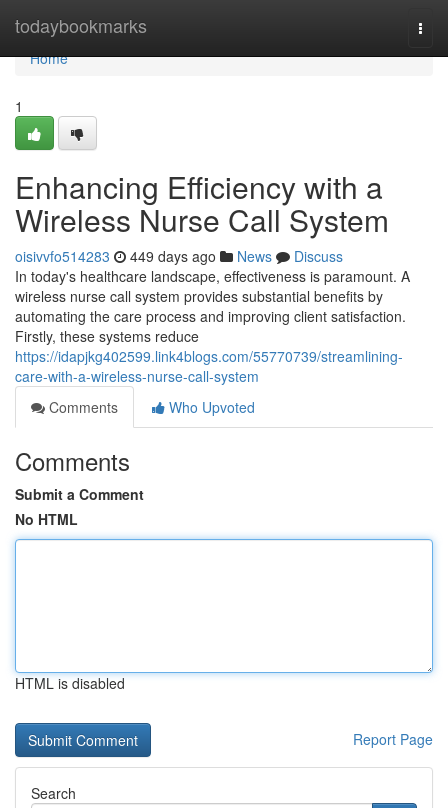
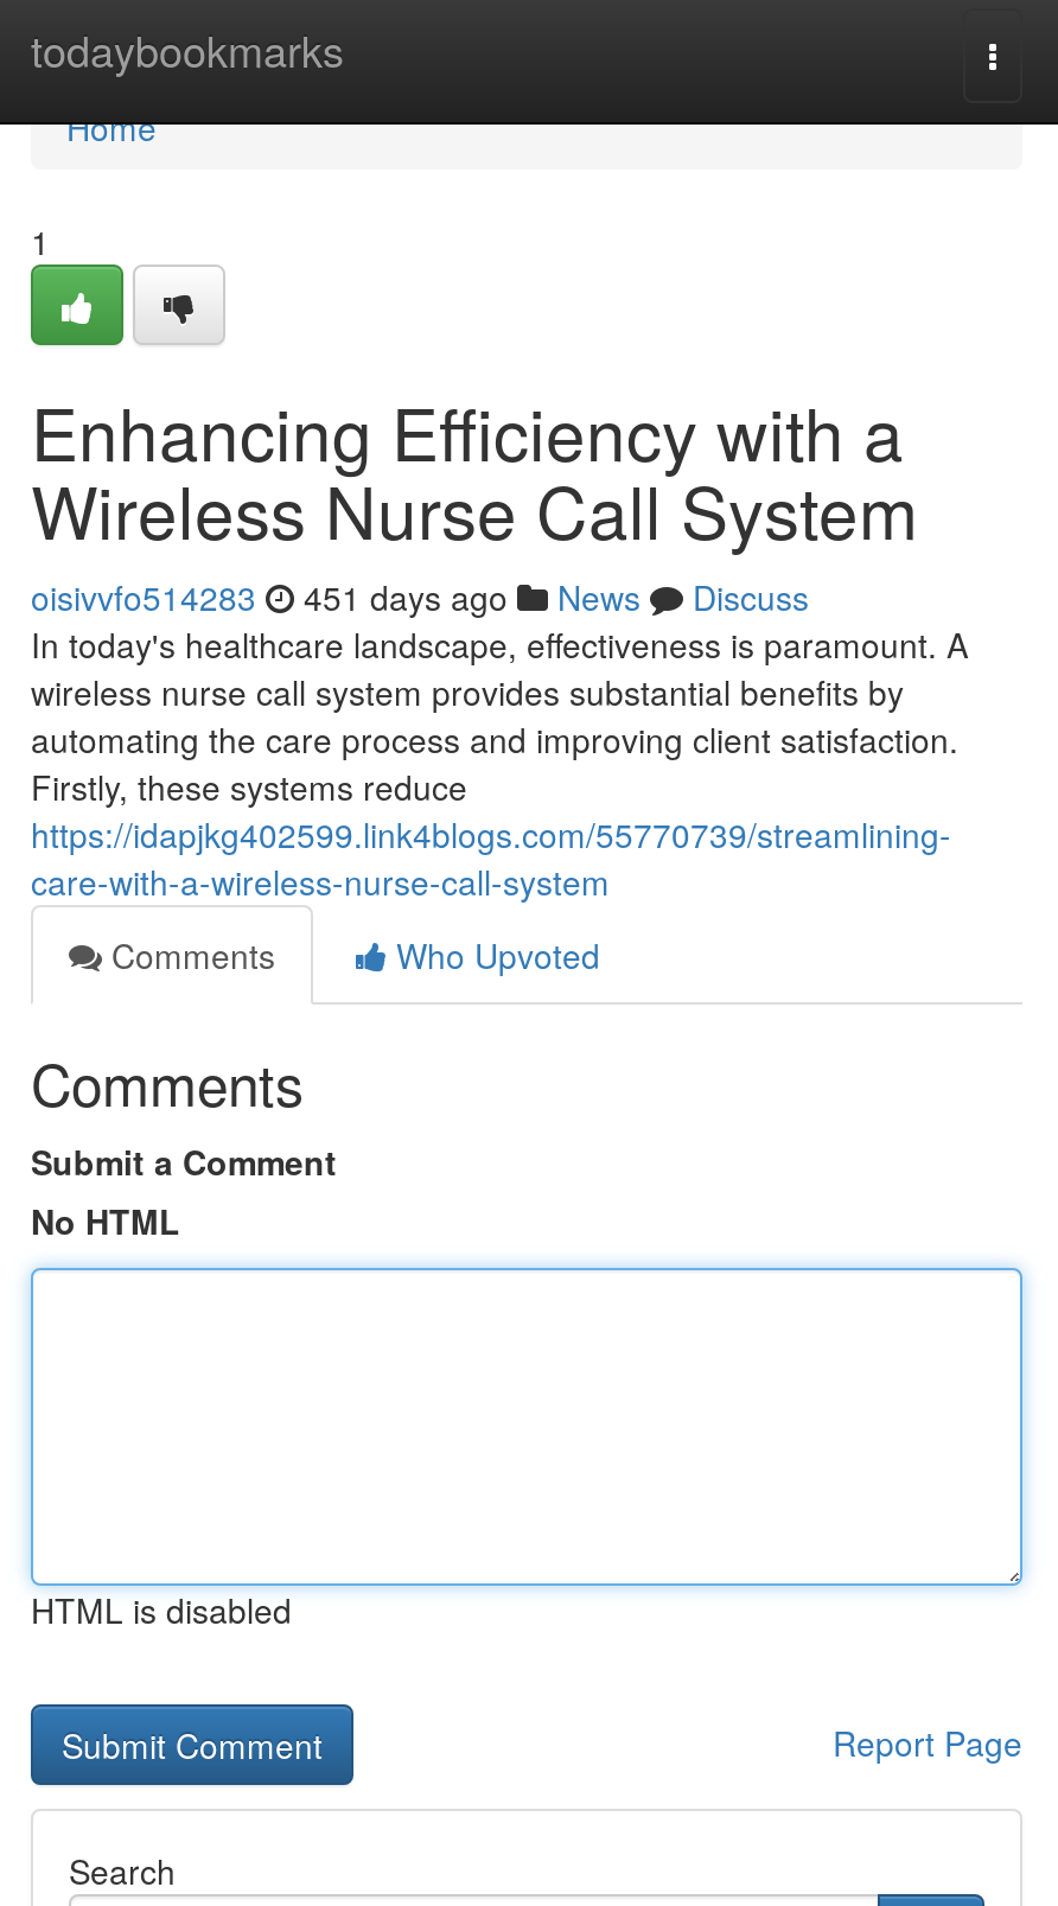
- oisivvfo514283 449 days ago News Discuss
+ oisivvfo514283 451 days ago News Discuss
